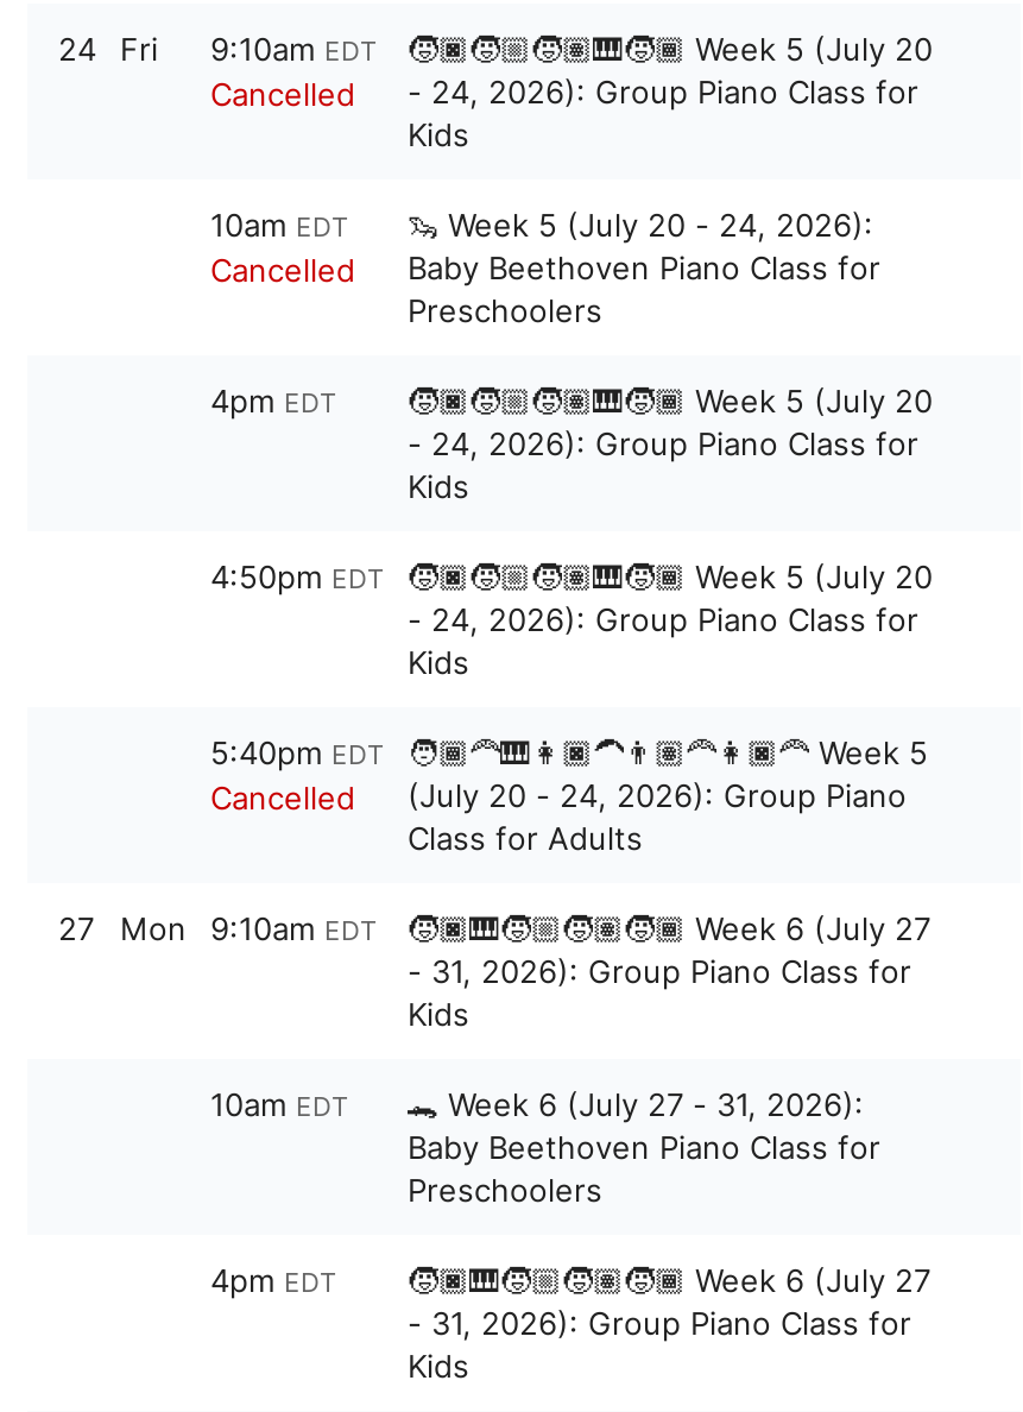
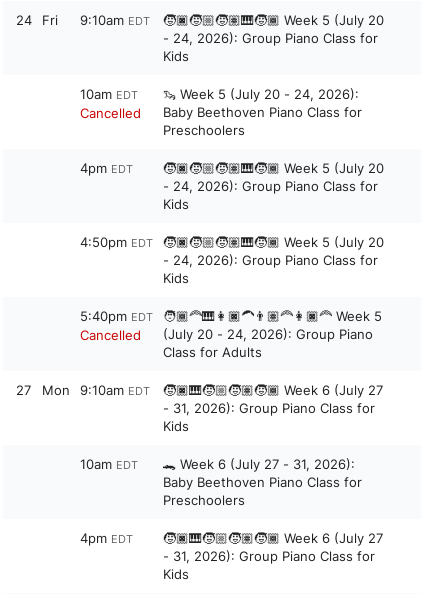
- Cancelled
